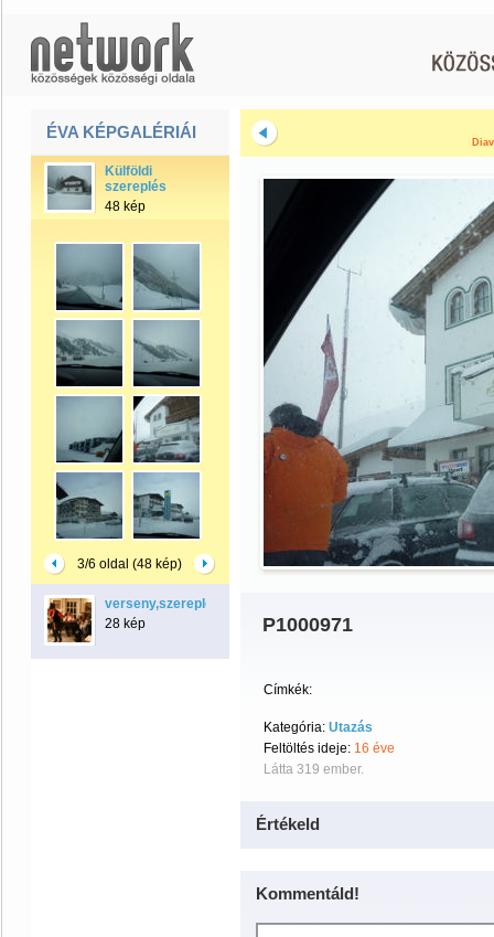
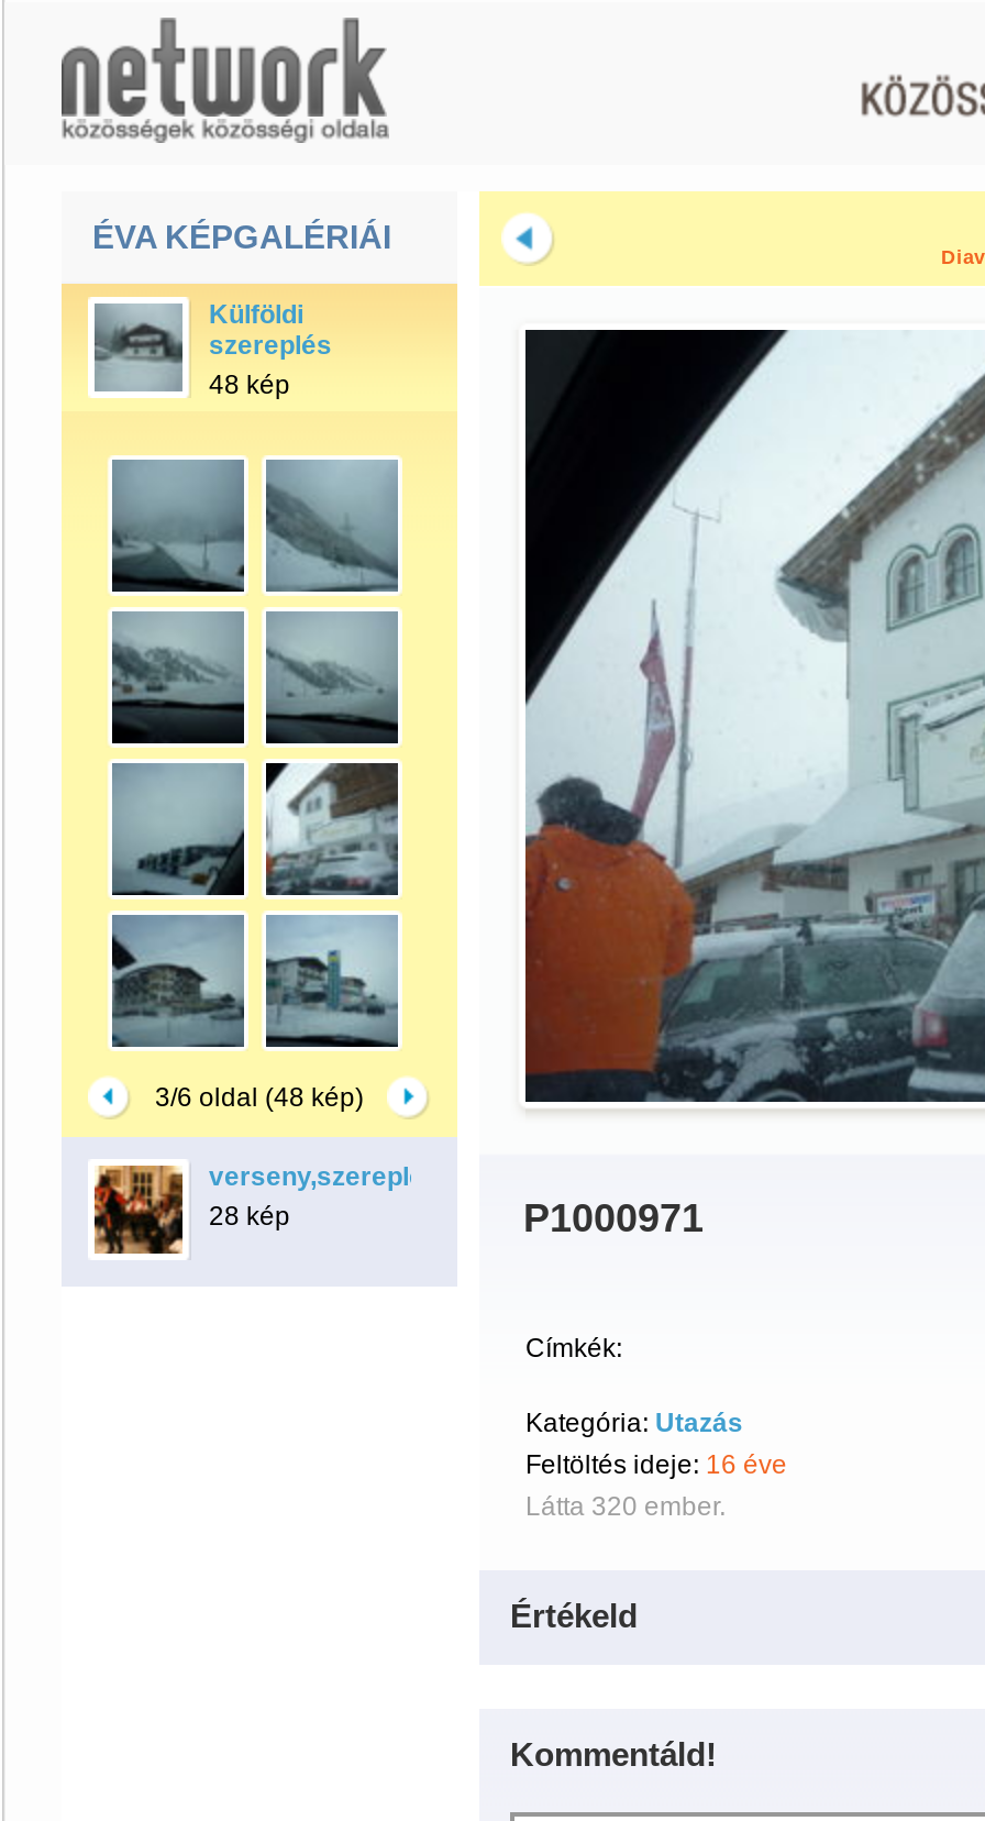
- Látta 319 ember.
+ Látta 320 ember.
